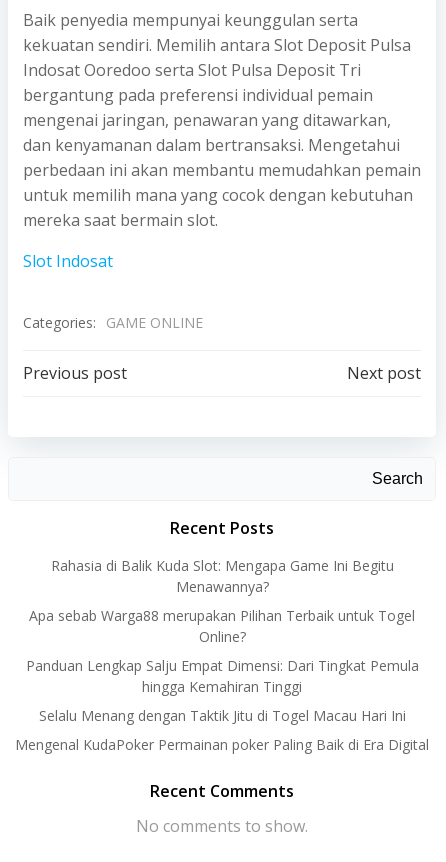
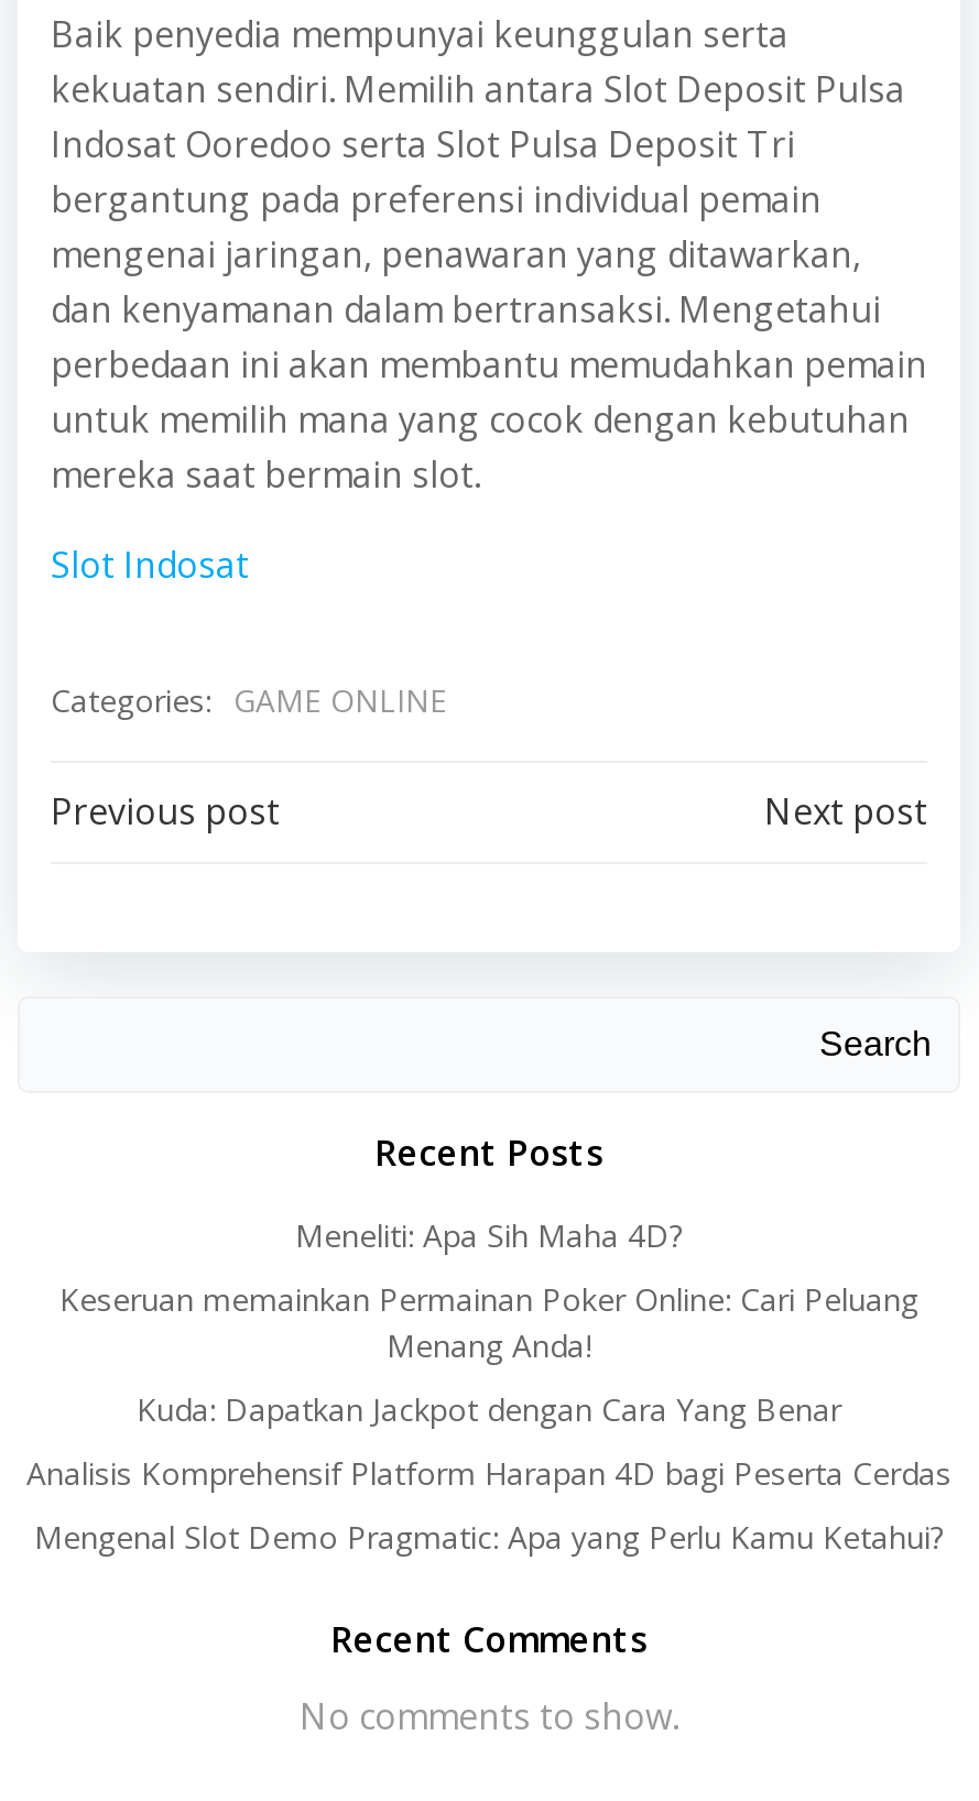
- Rahasia di Balik Kuda Slot: Mengapa Game Ini Begitu
- Menawannya?
+ Meneliti: Apa Sih Maha 4D?

- Apa sebab Warga88 merupakan Pilihan Terbaik untuk Togel
- Online?
+ Keseruan memainkan Permainan Poker Online: Cari Peluang
+ Menang Anda!

- Panduan Lengkap Salju Empat Dimensi: Dari Tingkat Pemula
- hingga Kemahiran Tinggi
+ Kuda: Dapatkan Jackpot dengan Cara Yang Benar

- Selalu Menang dengan Taktik Jitu di Togel Macau Hari Ini
+ Analisis Komprehensif Platform Harapan 4D bagi Peserta Cerdas

- Mengenal KudaPoker Permainan poker Paling Baik di Era Digital
+ Mengenal Slot Demo Pragmatic: Apa yang Perlu Kamu Ketahui?
